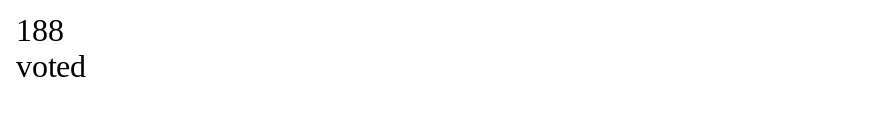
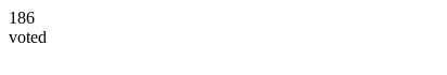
- 188
+ 186
